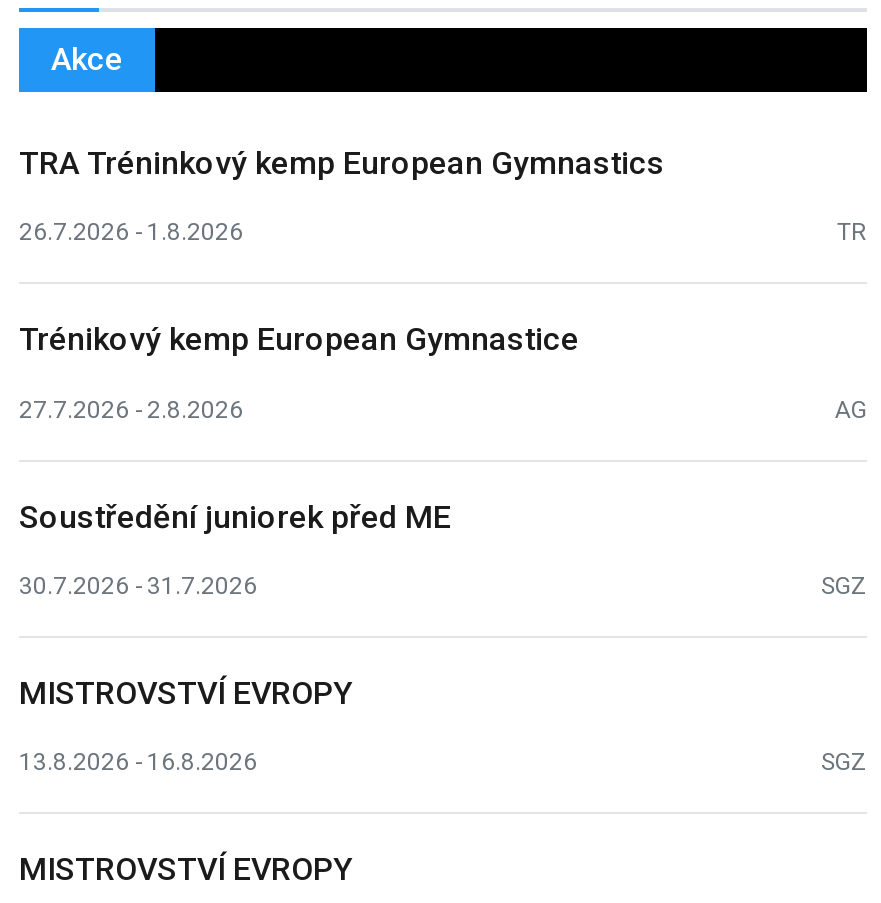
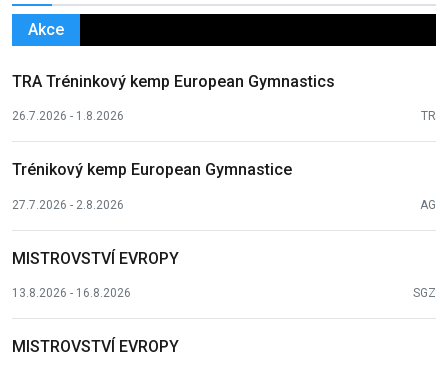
- Soustředění juniorek před ME
- 30.7.2026 - 31.7.2026
- SGZ
